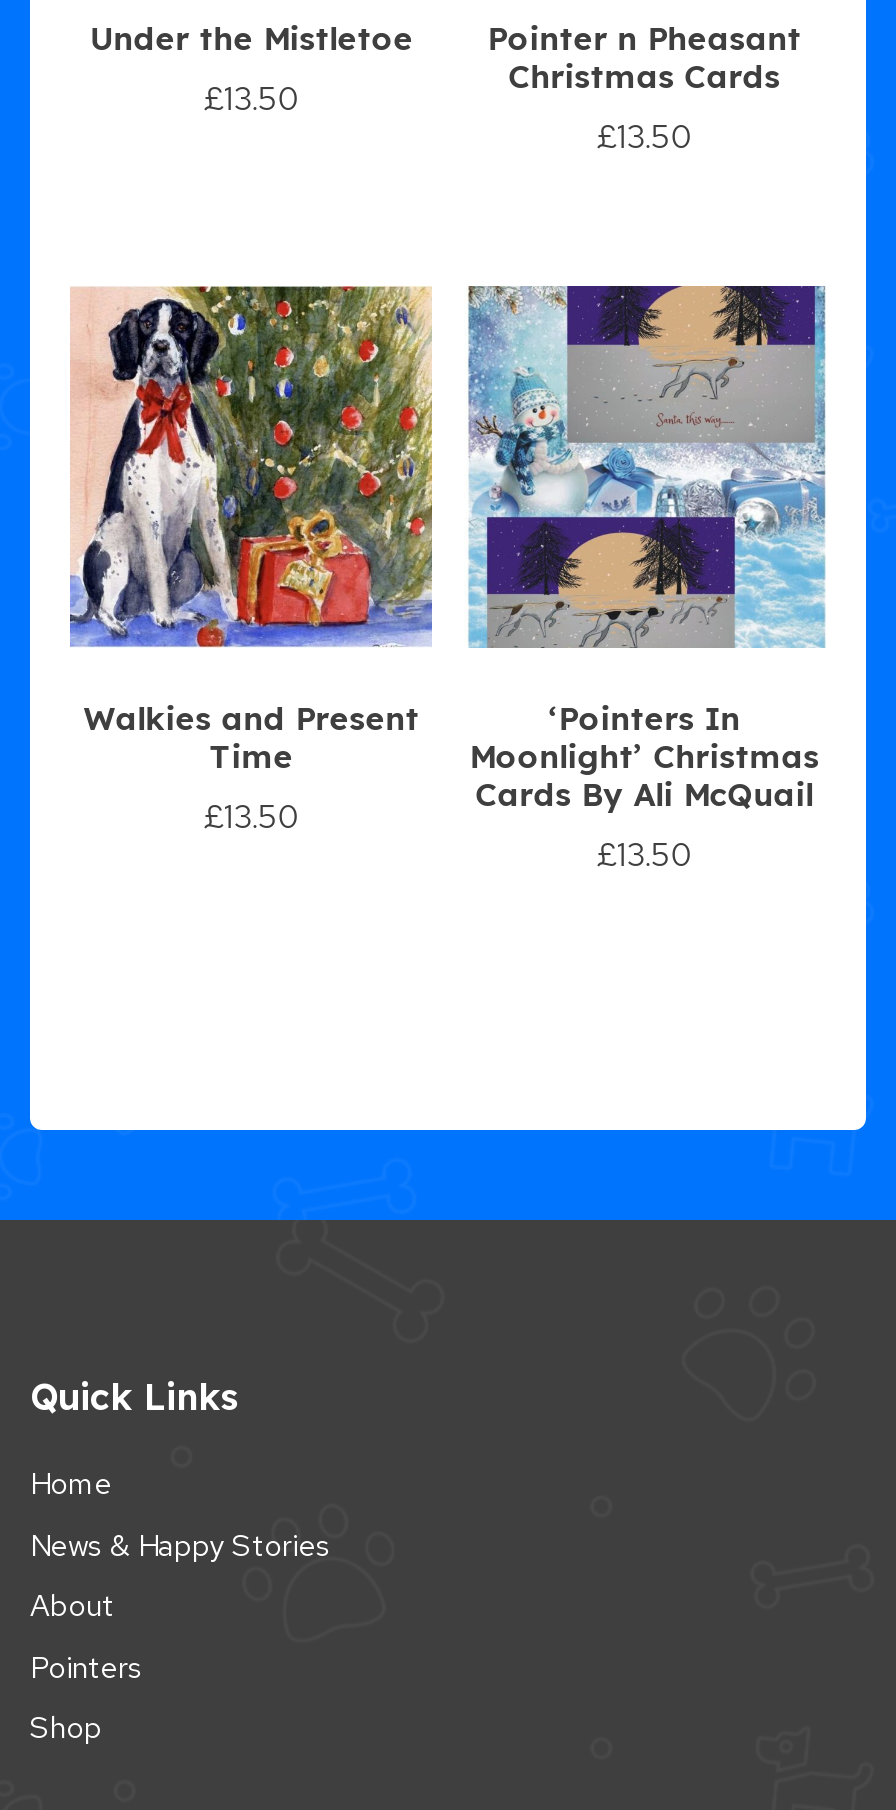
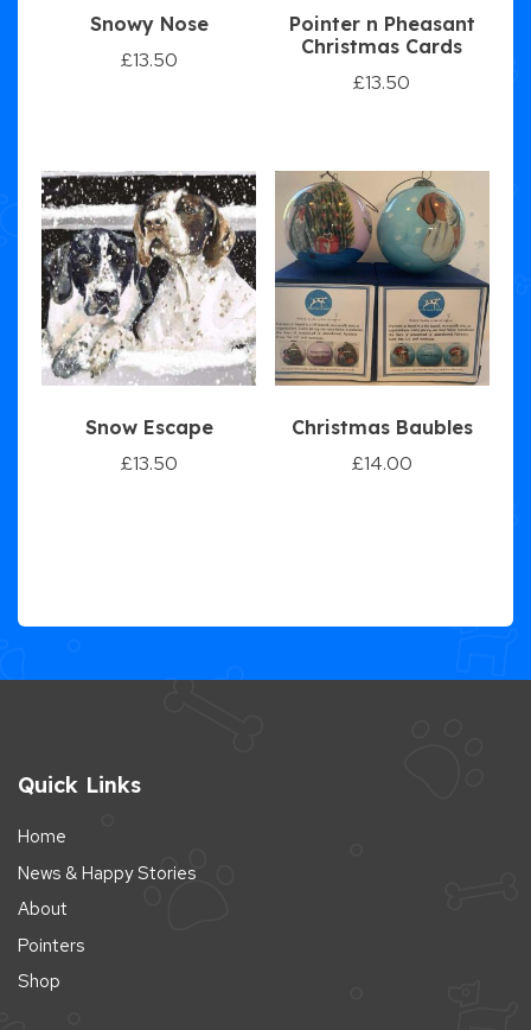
- Under the Mistletoe
+ Snowy Nose

- [image]
- Walkies and Present
- Time
+ [image]
+ Snow Escape

- [image]
- ‘Pointers In
- Moonlight’ Christmas
- Cards By Ali McQuail
+ [image]
+ Christmas Baubles

- £13.50
+ £14.00
